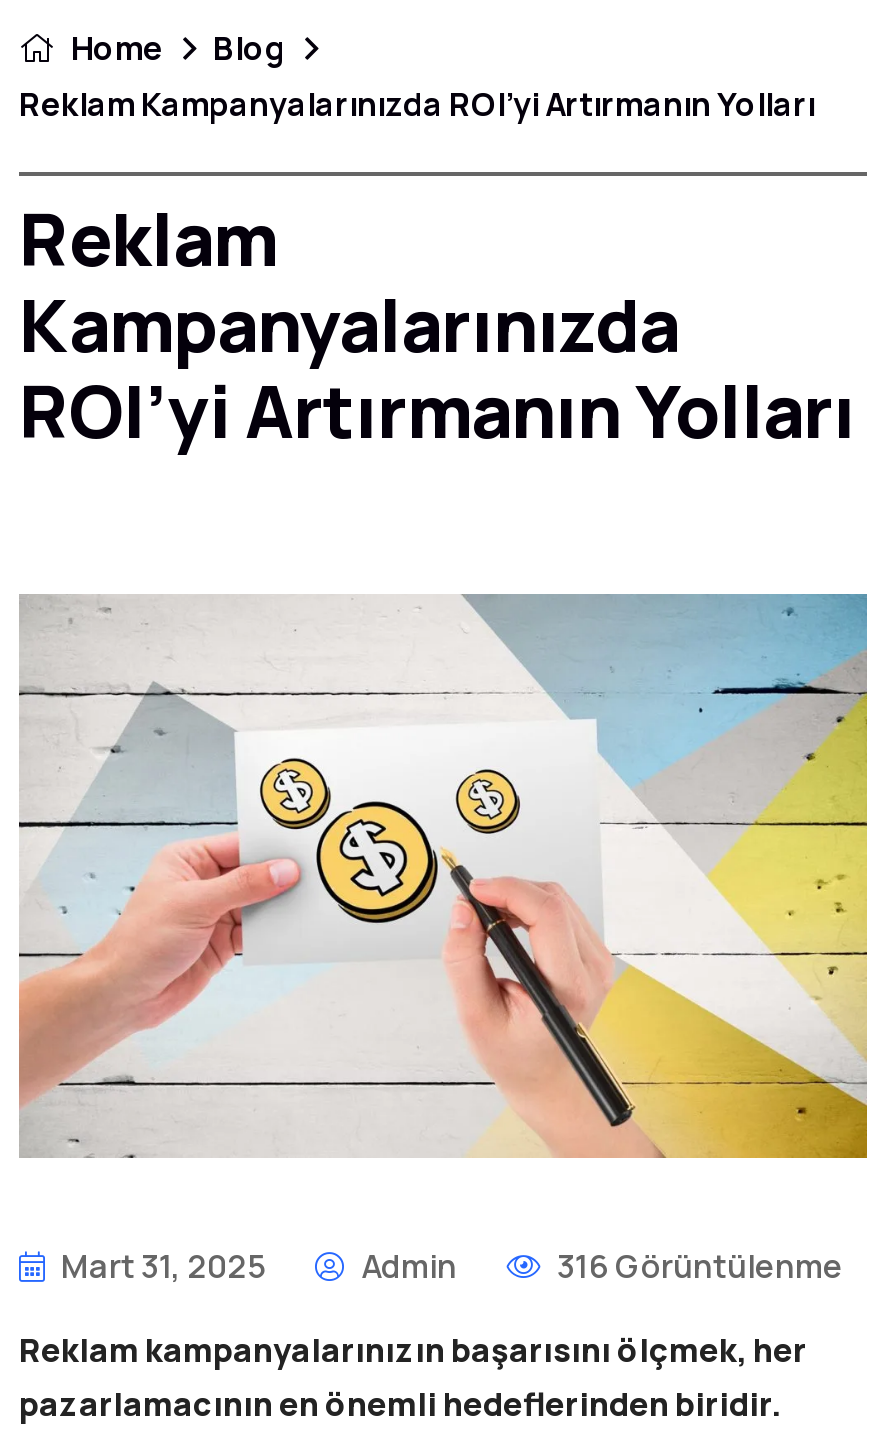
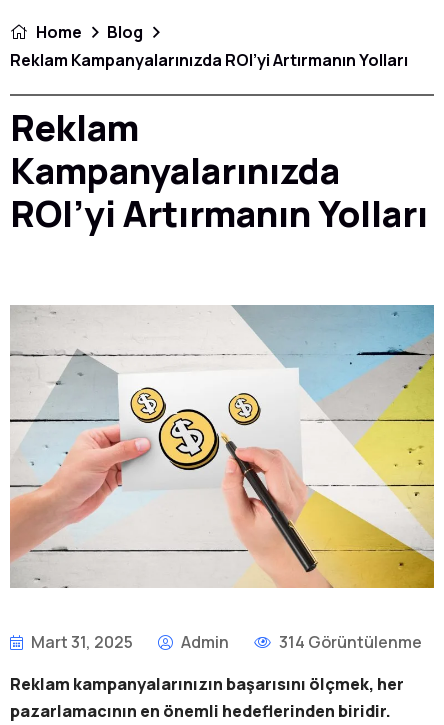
- 316 Görüntülenme
+ 314 Görüntülenme
